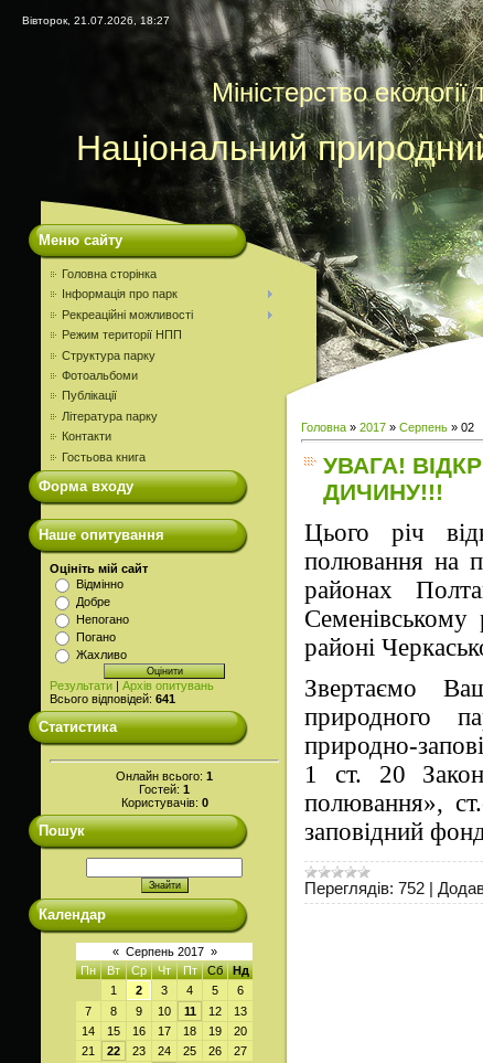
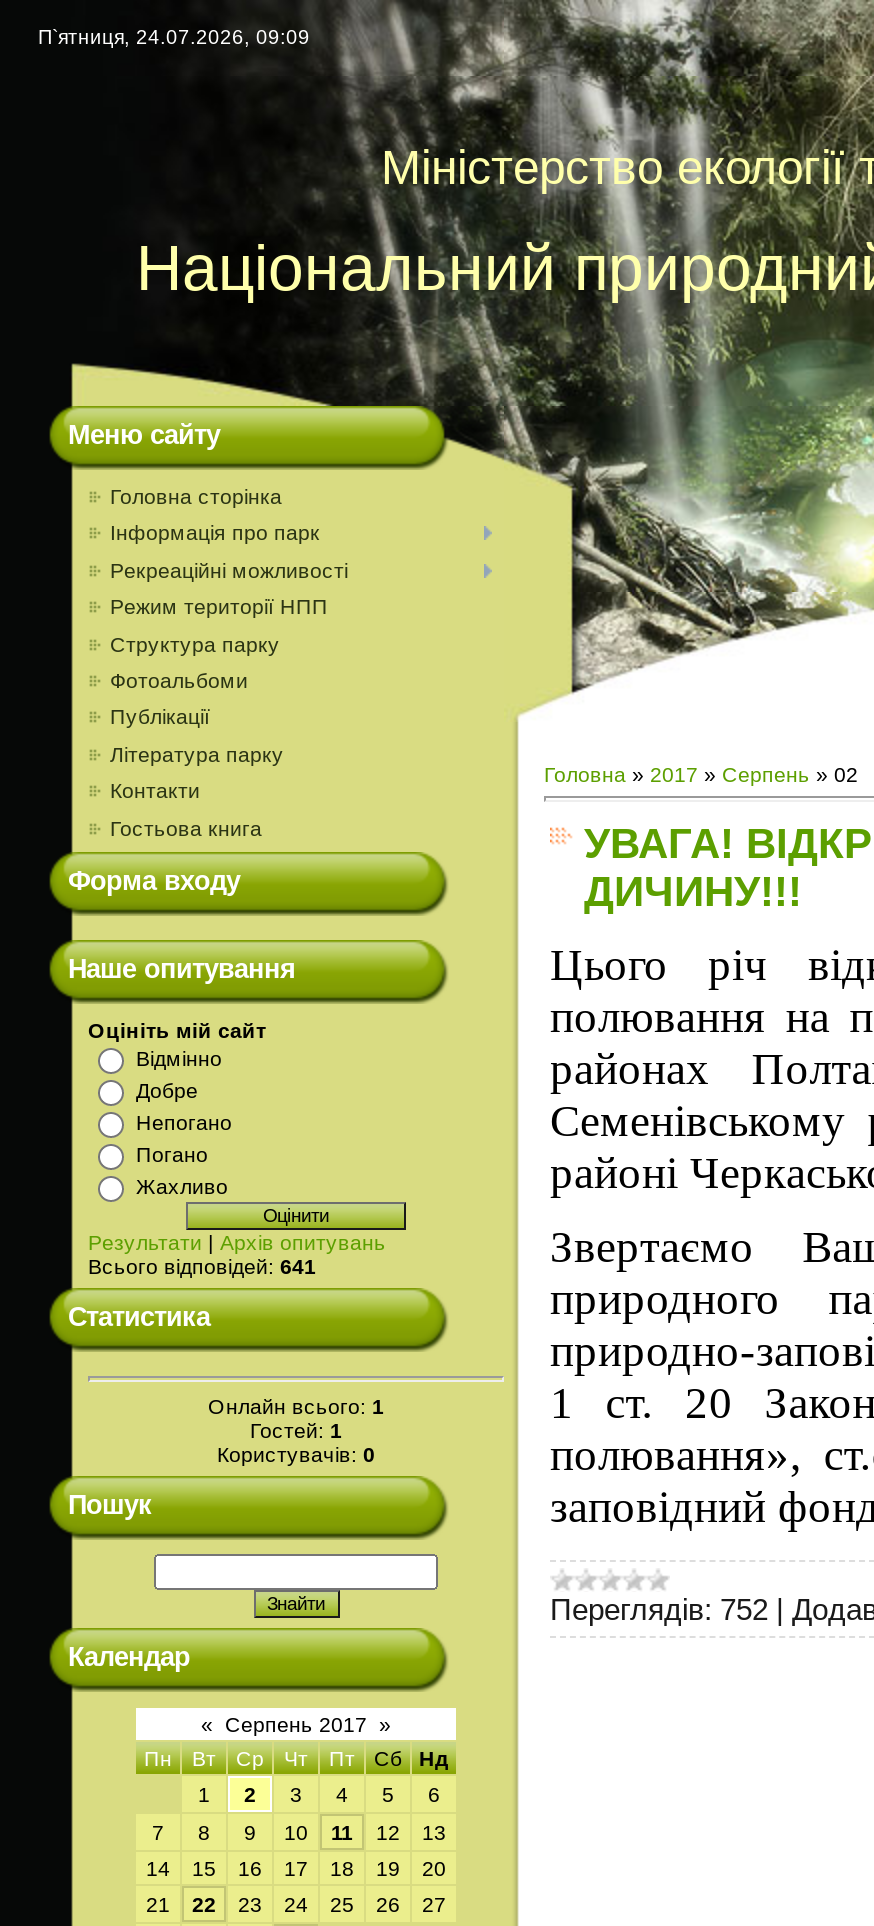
- Вівторок, 21.07.2026, 18:27
+ П`ятниця, 24.07.2026, 09:09
